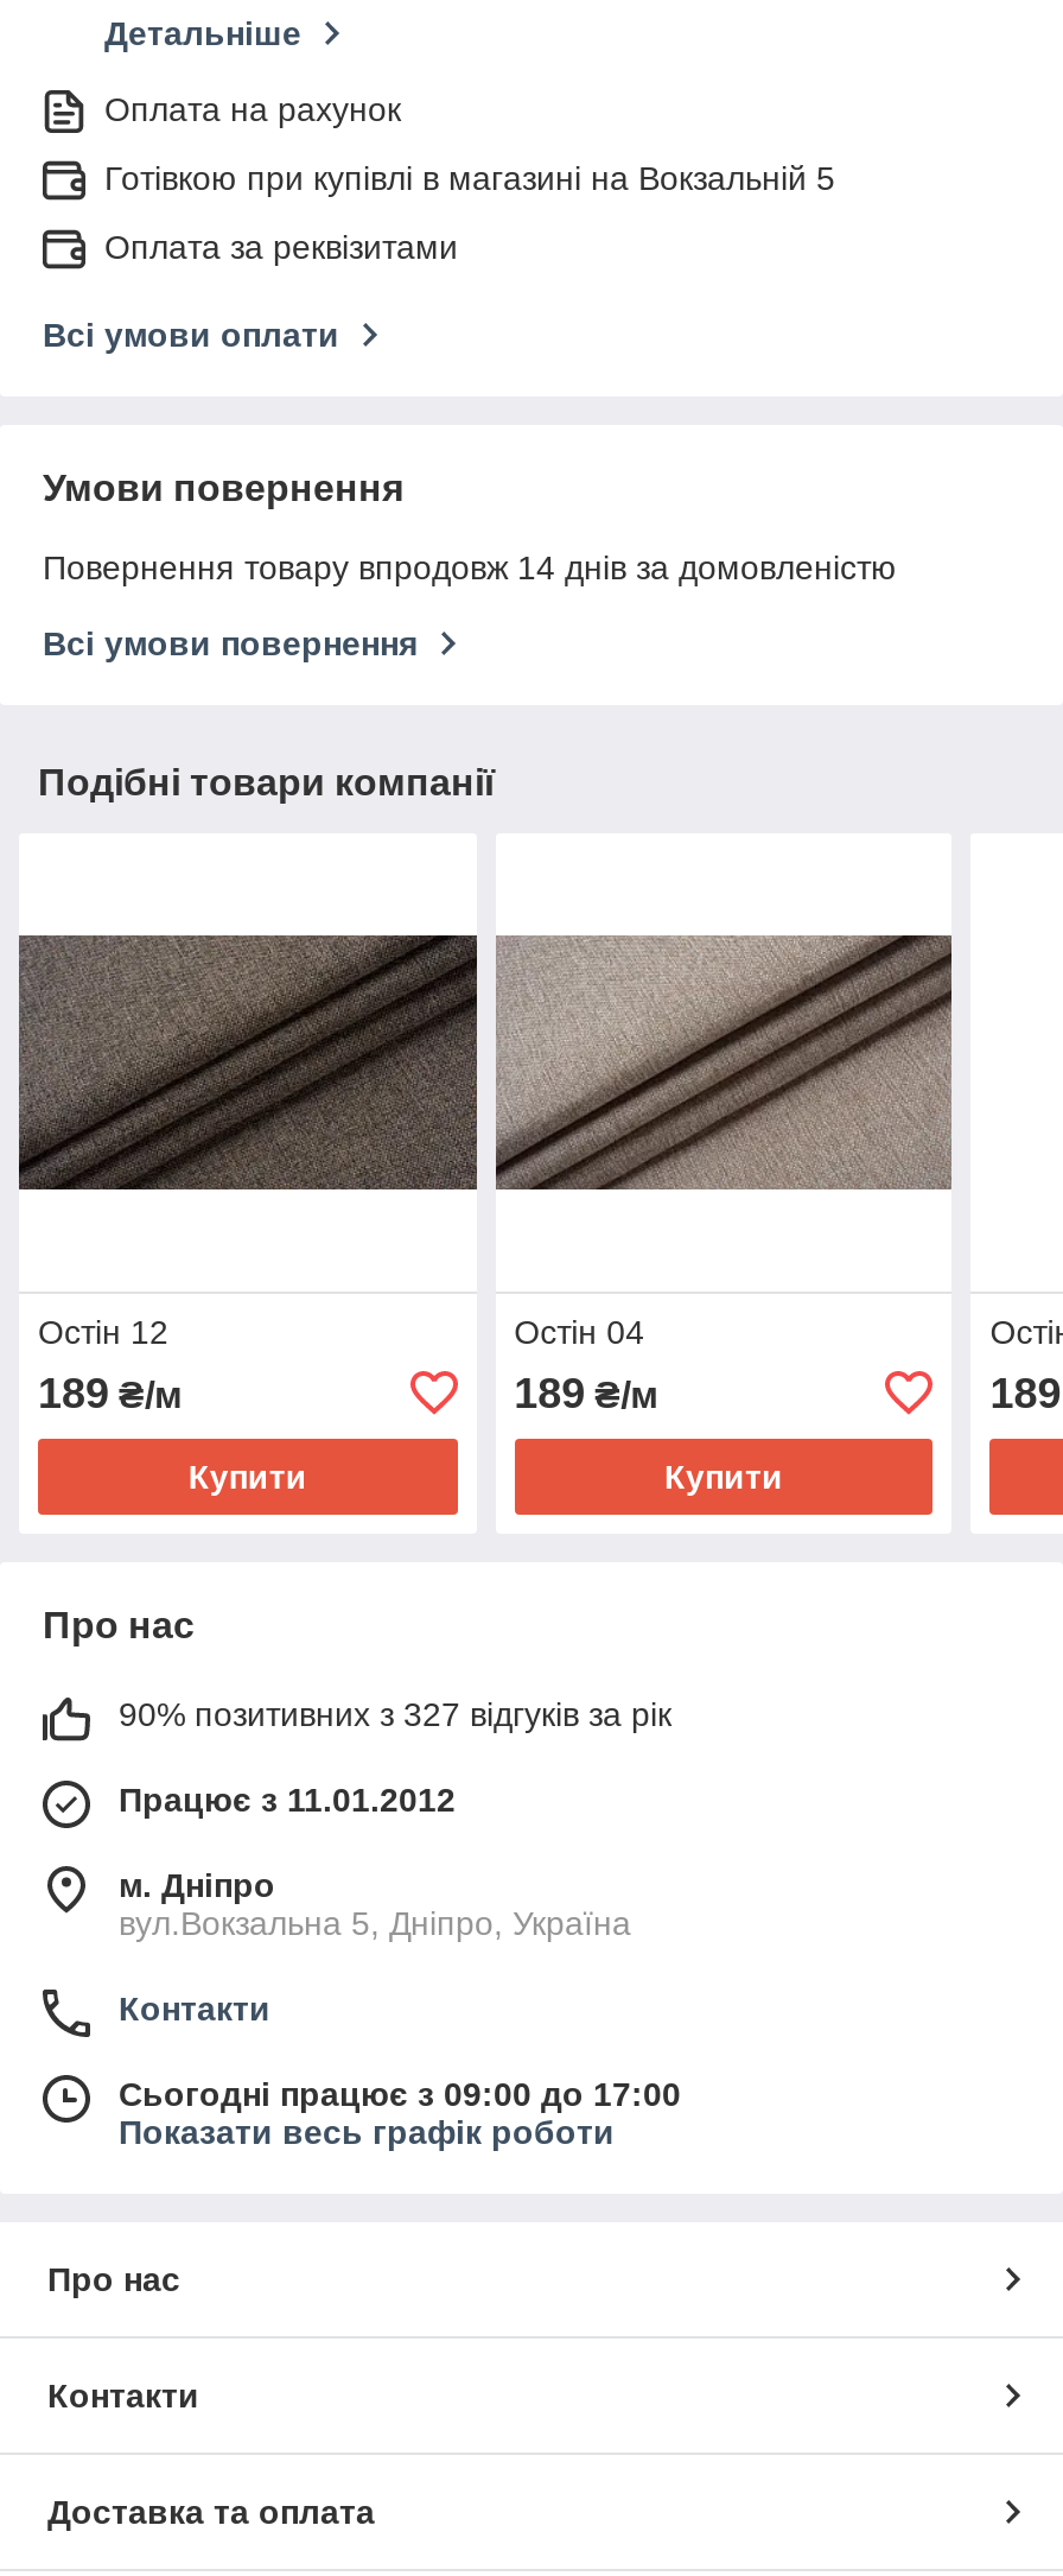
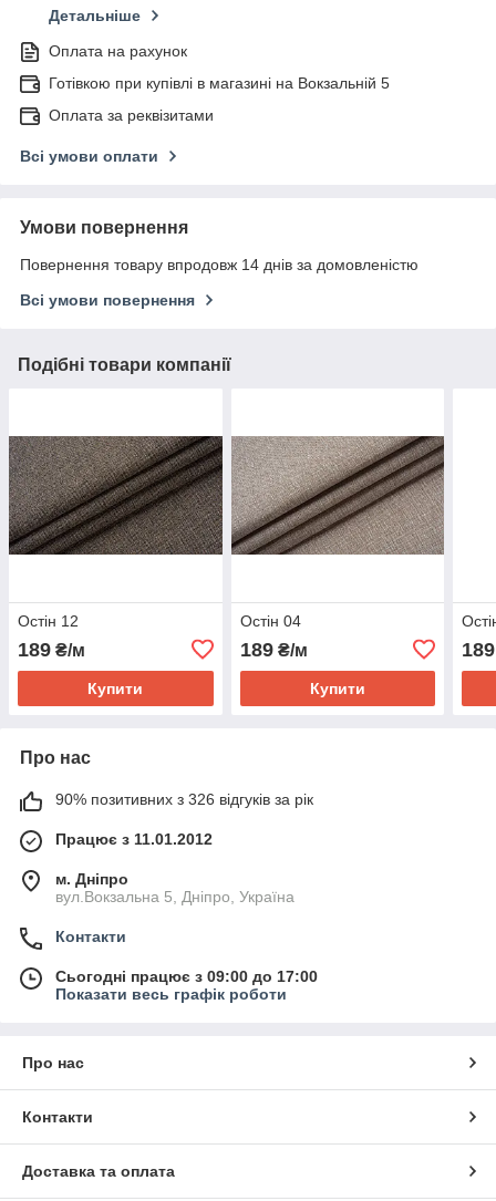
- 90% позитивних з 327 відгуків за рік
+ 90% позитивних з 326 відгуків за рік
